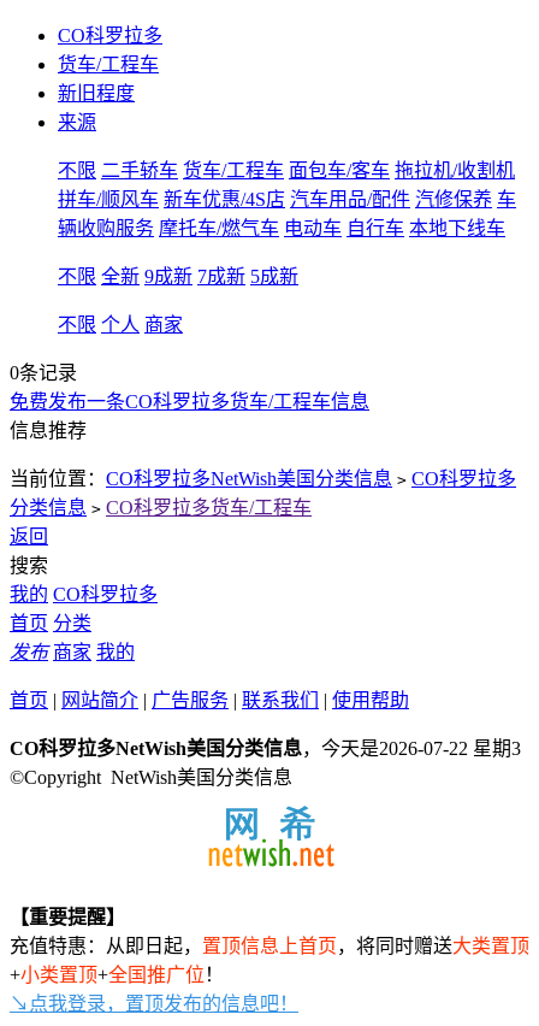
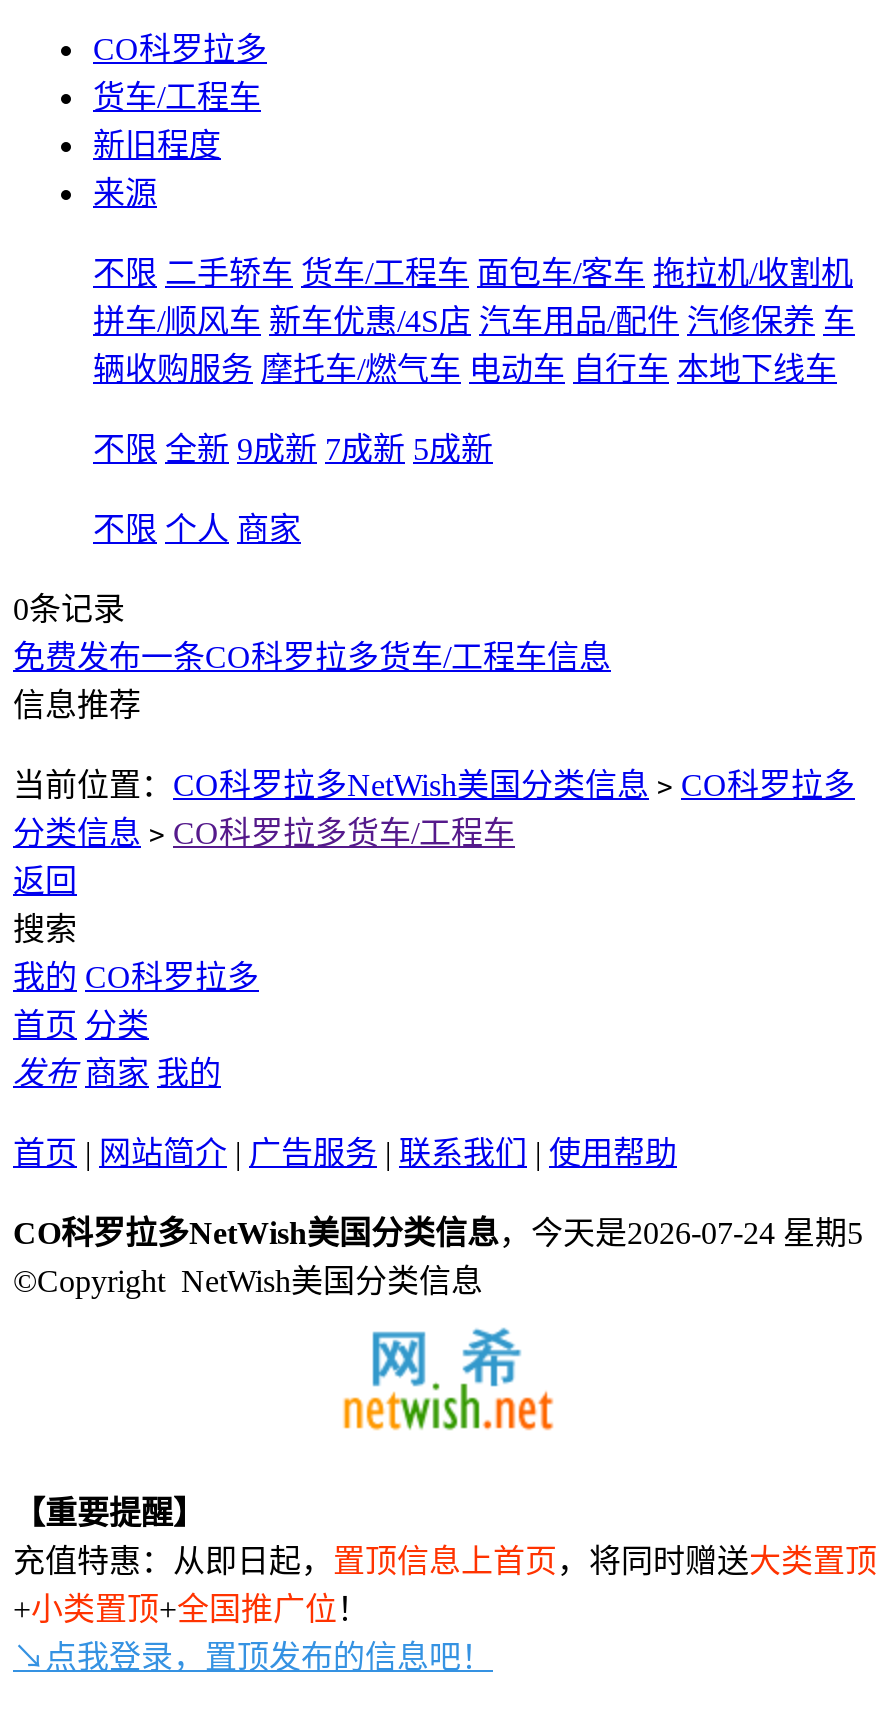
- CO科罗拉多NetWish美国分类信息，今天是2026-07-22 星期3
+ CO科罗拉多NetWish美国分类信息，今天是2026-07-24 星期5
